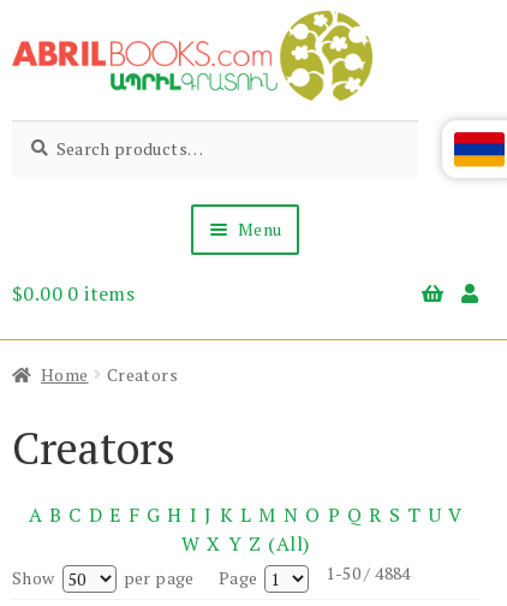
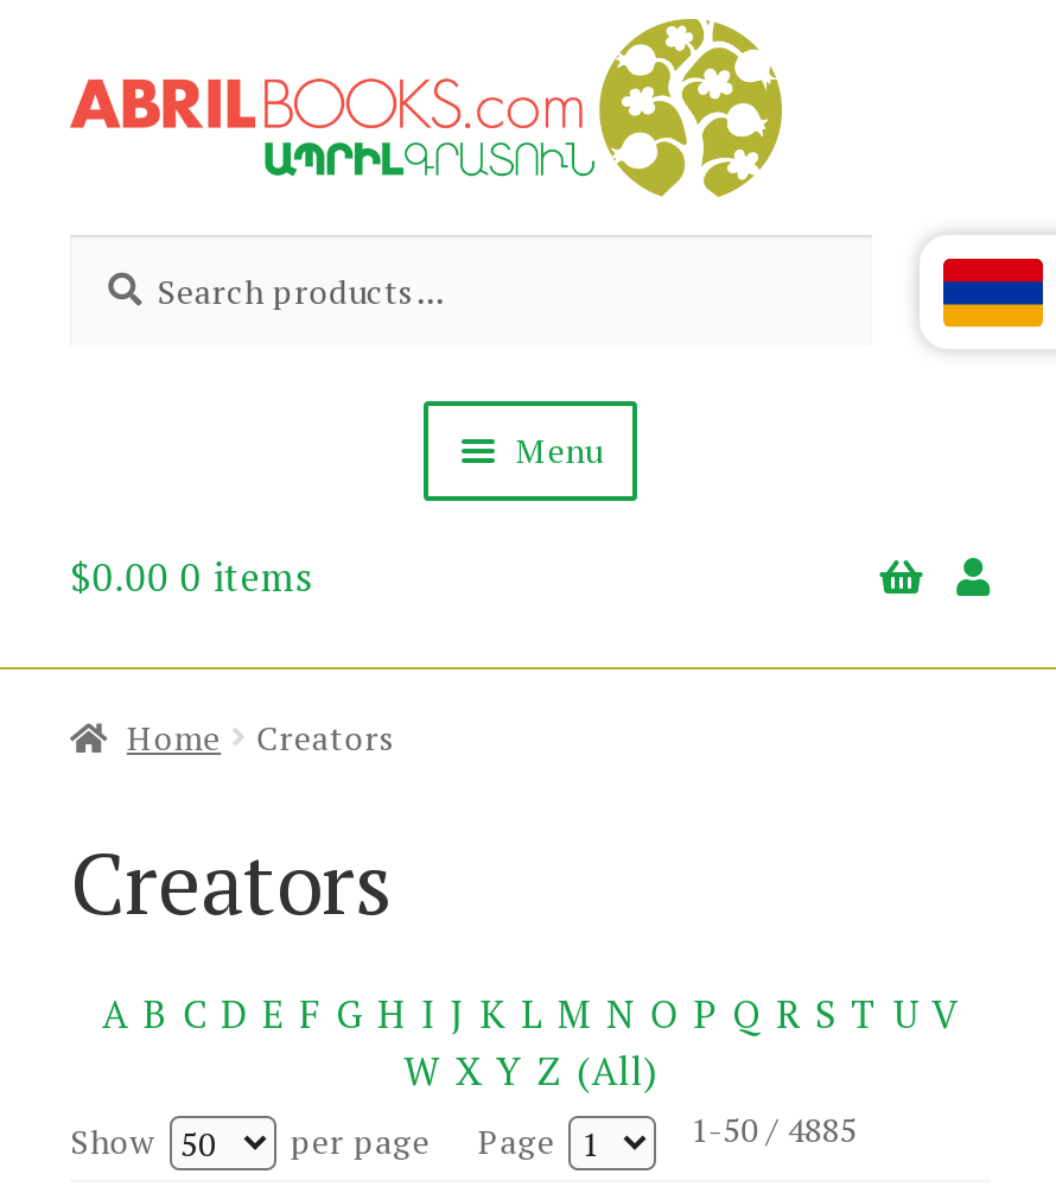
- 1-50 / 4884
+ 1-50 / 4885
